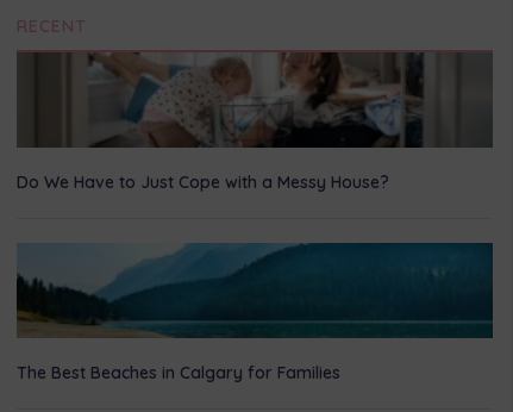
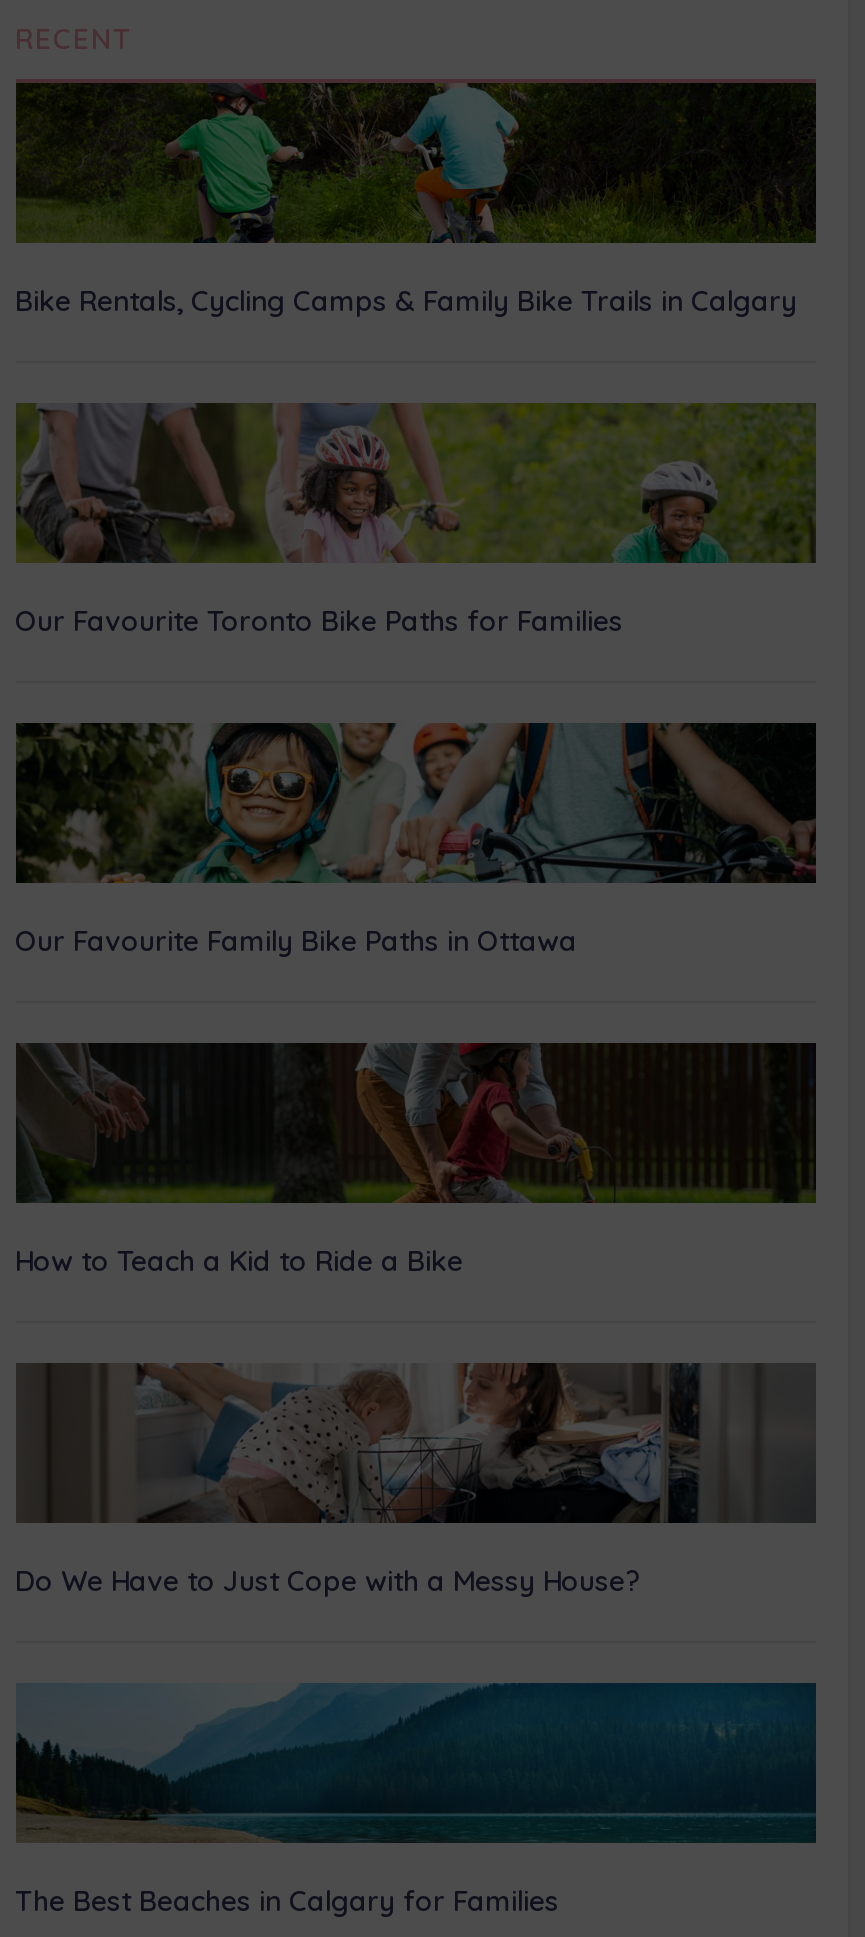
+ [image]
+ Our Favourite Toronto Bike Paths for Families

+ [image]
+ Our Favourite Family Bike Paths in Ottawa

+ [image]
+ How to Teach a Kid to Ride a Bike

+ [image]
+ Bike Rentals, Cycling Camps & Family Bike Trails in Calgary
